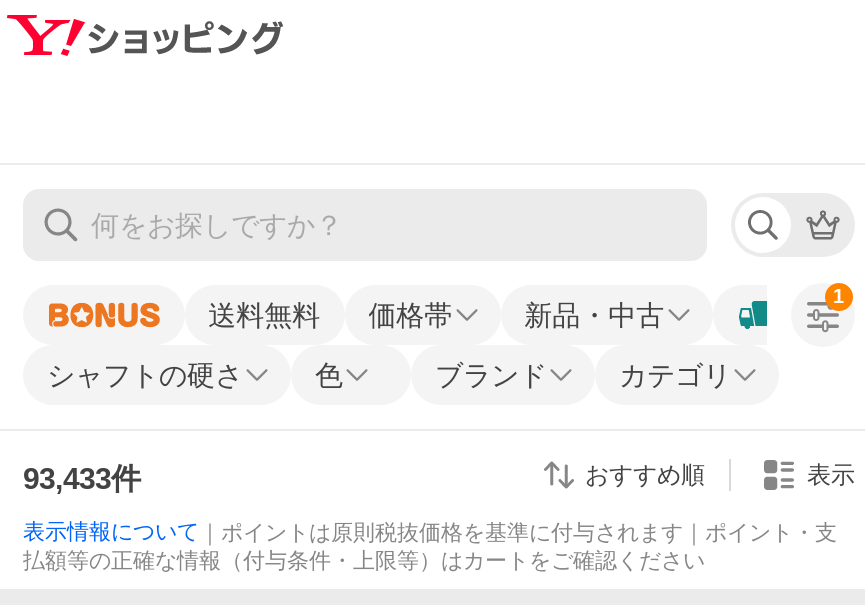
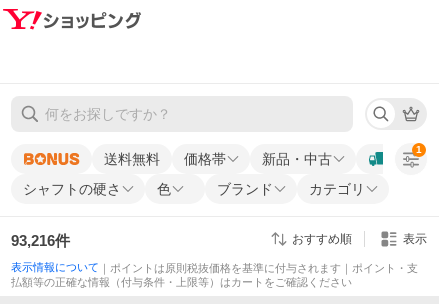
- 93,433件
+ 93,216件
